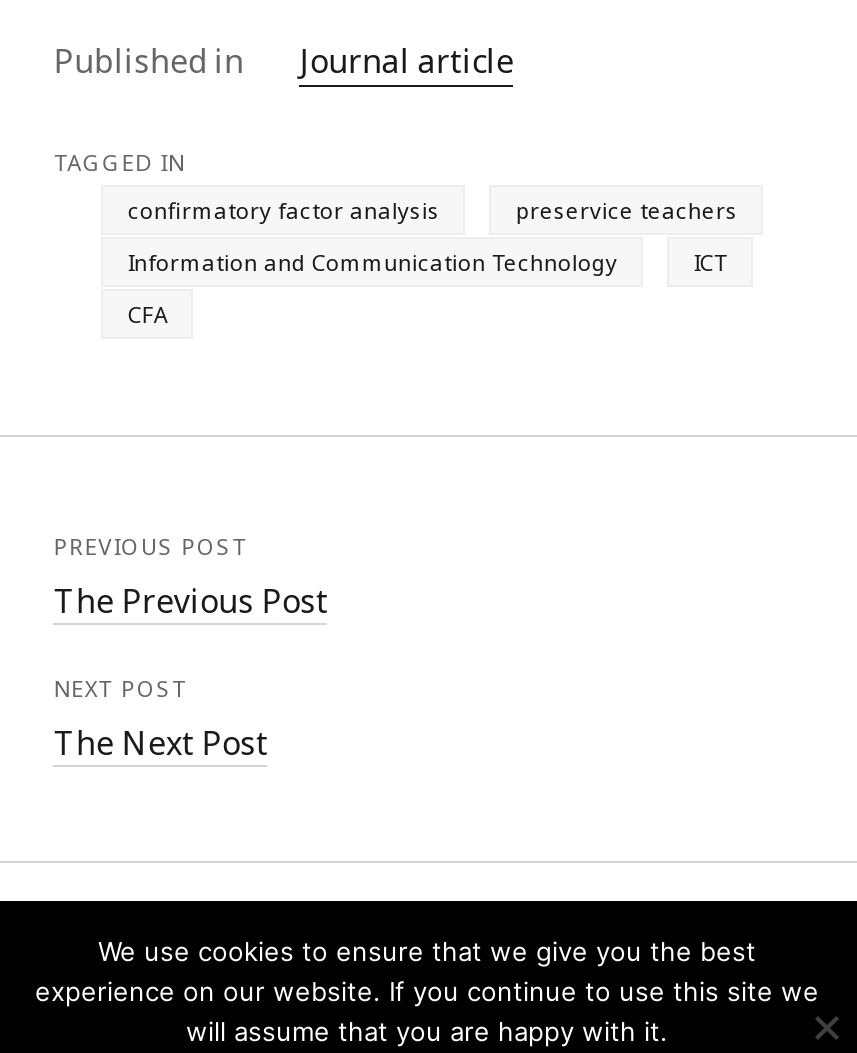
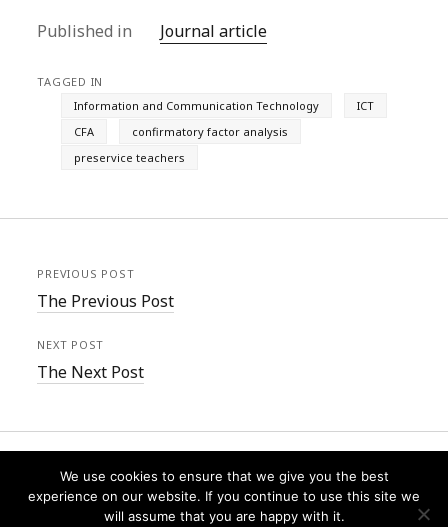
moved down: confirmatory factor analysis | preservice teachers

moved up: Information and Communication Technology | ICT | CFA
